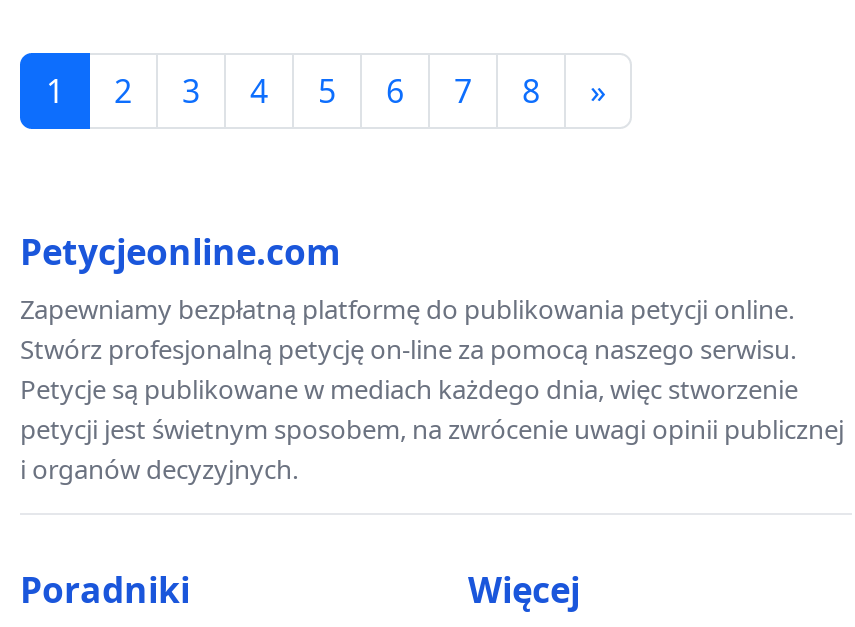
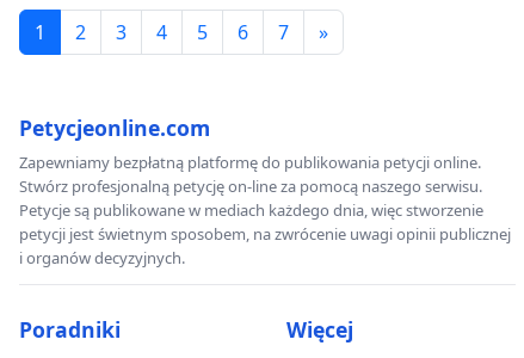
- 8
